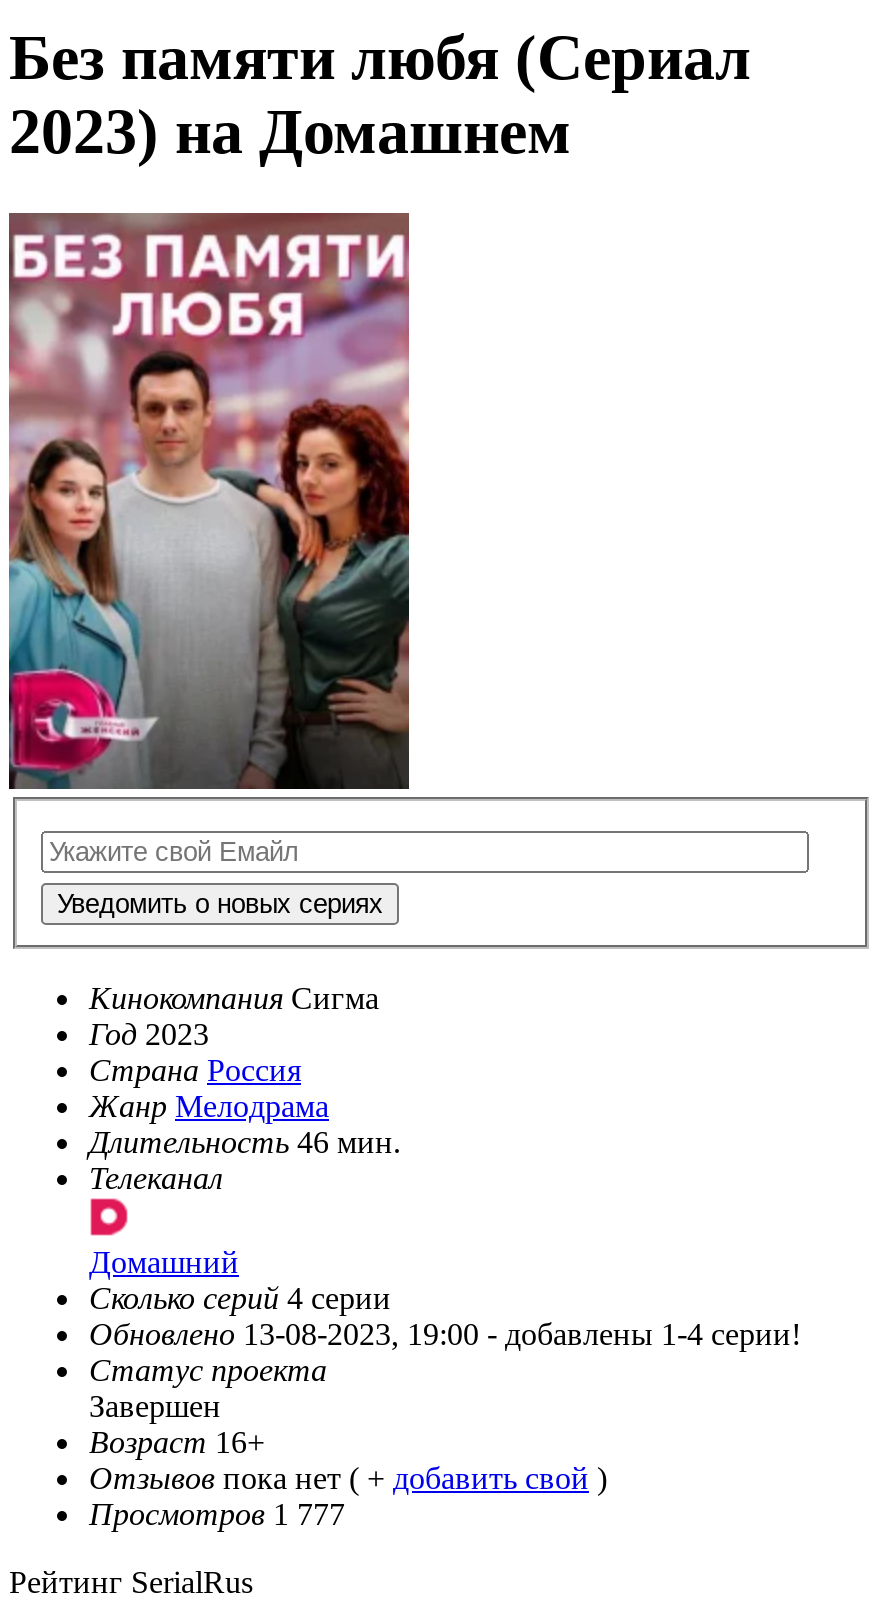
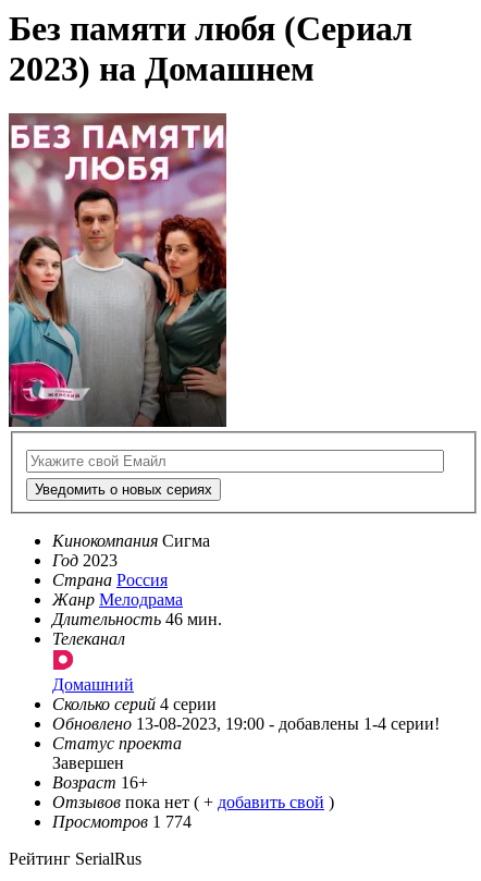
- Просмотров 1 777
+ Просмотров 1 774
